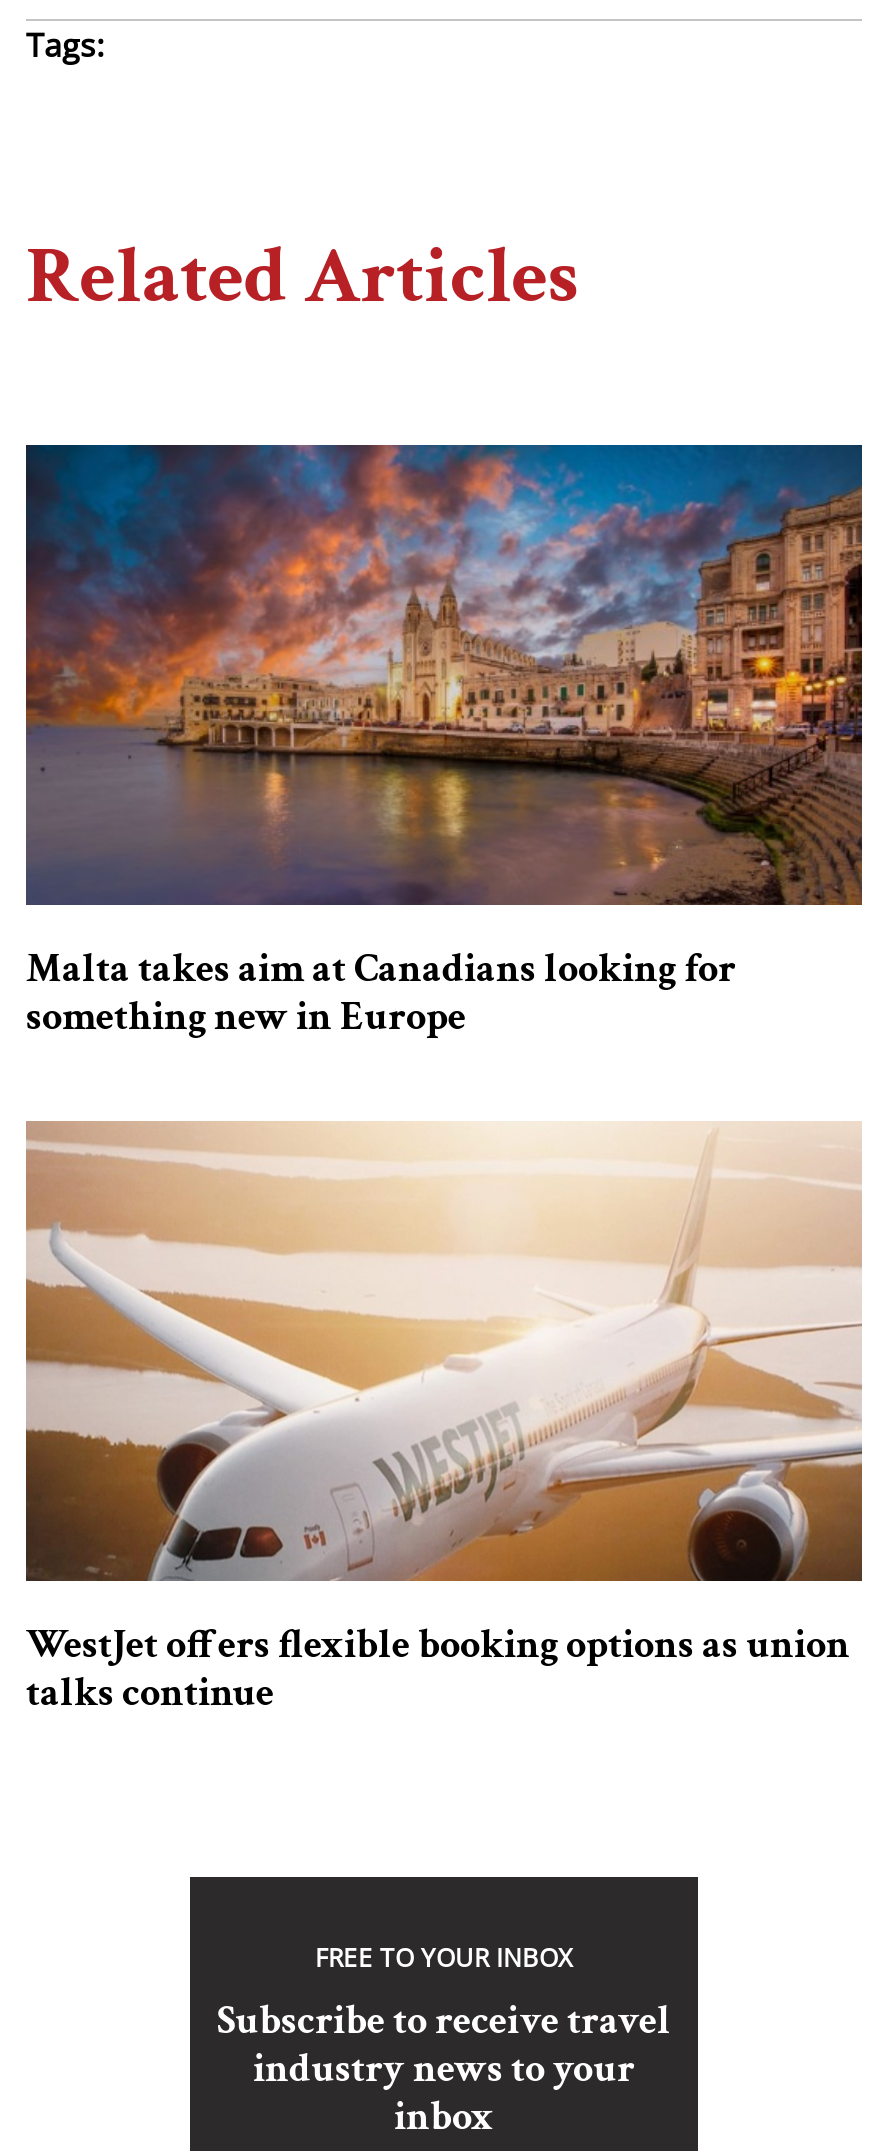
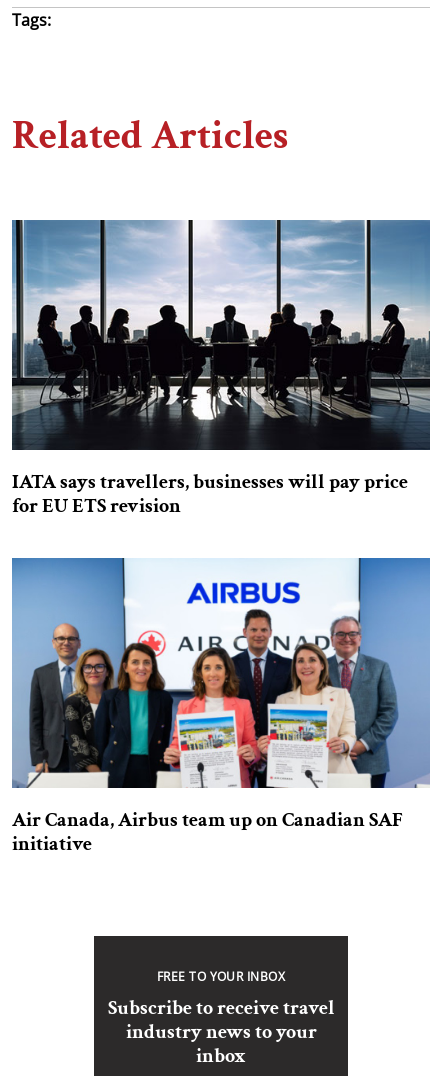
- [image]
- Malta takes aim at Canadians looking for
- something new in Europe
+ [image]
+ IATA says travellers, businesses will pay price
+ for EU ETS revision

- [image]
- WestJet offers flexible booking options as union
- talks continue
+ [image]
+ Air Canada, Airbus team up on Canadian SAF
+ initiative
